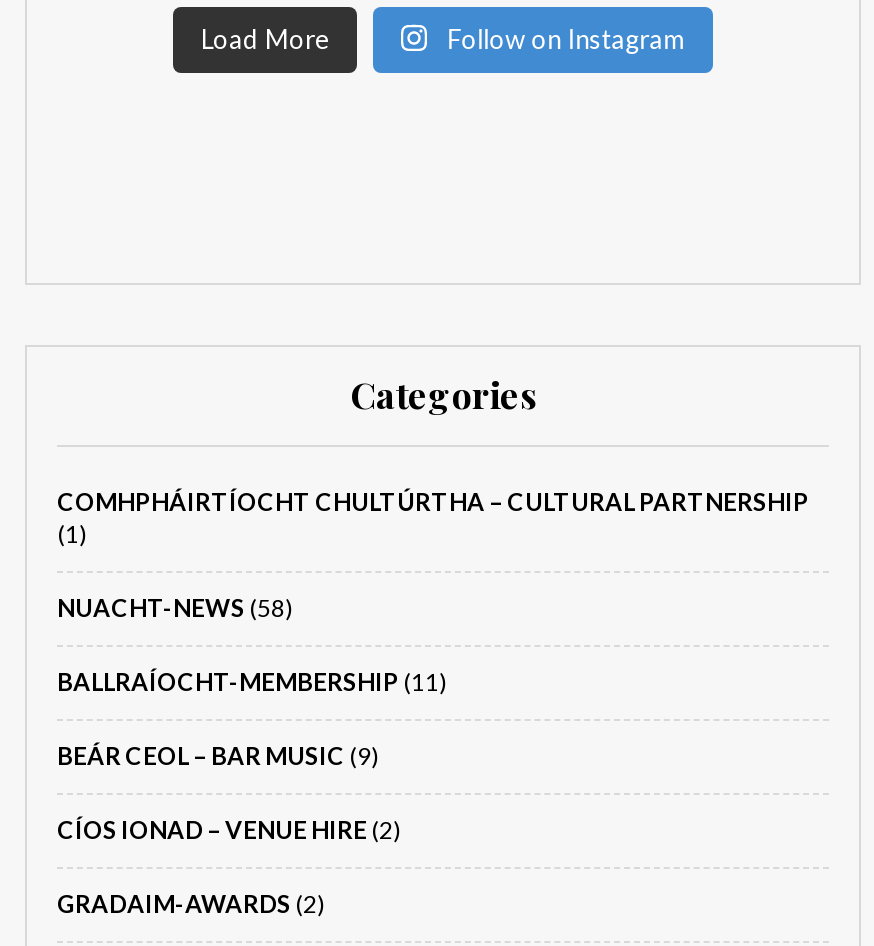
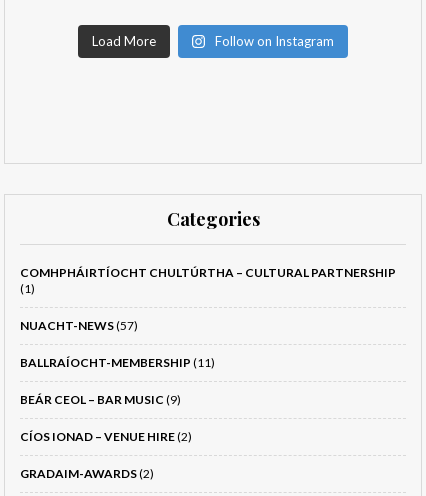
- NUACHT-NEWS (58)
+ NUACHT-NEWS (57)
